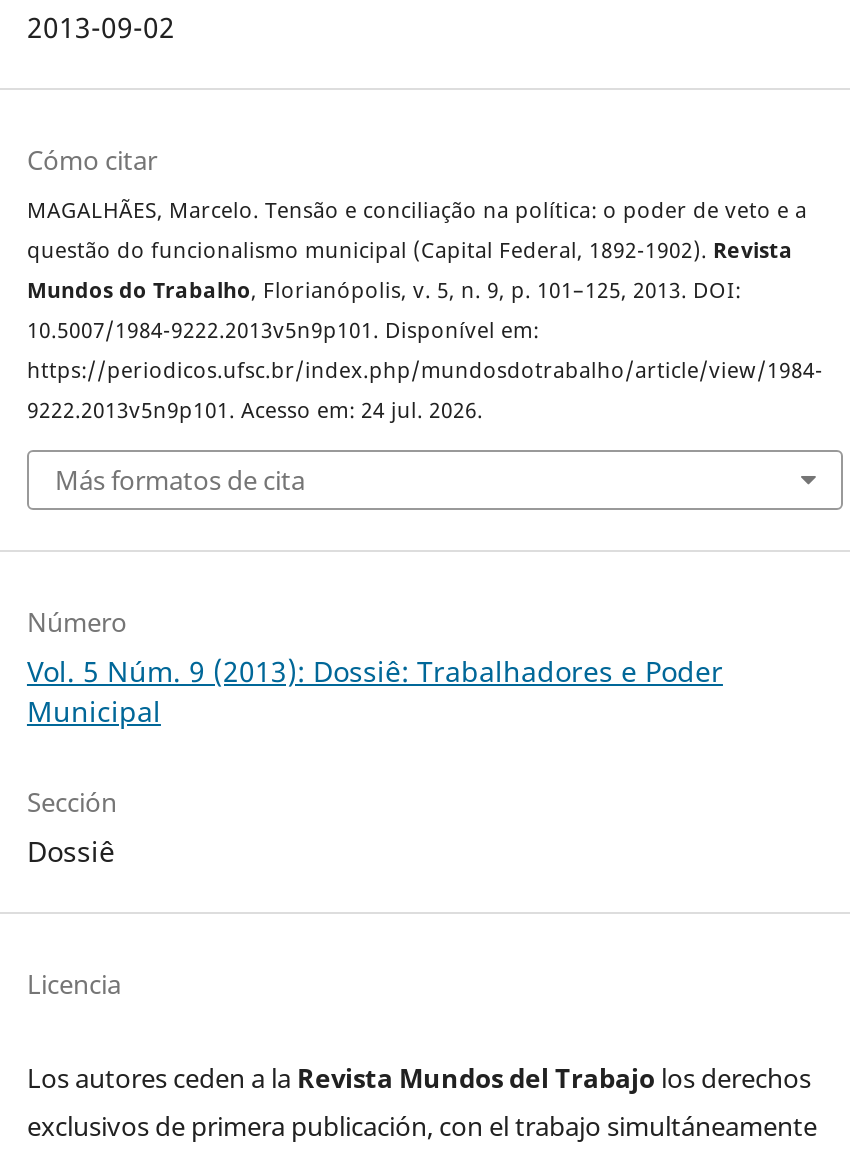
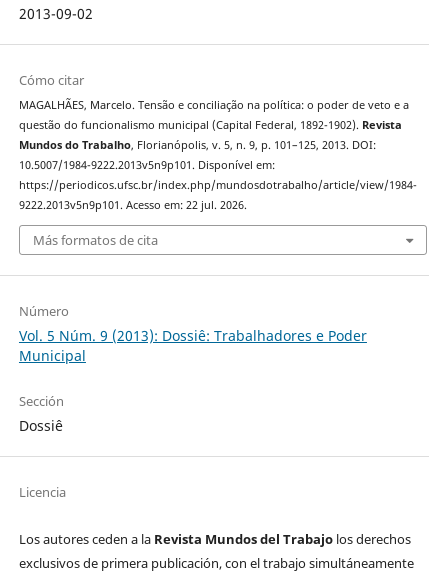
- 9222.2013v5n9p101. Acesso em: 24 jul. 2026.
+ 9222.2013v5n9p101. Acesso em: 22 jul. 2026.
